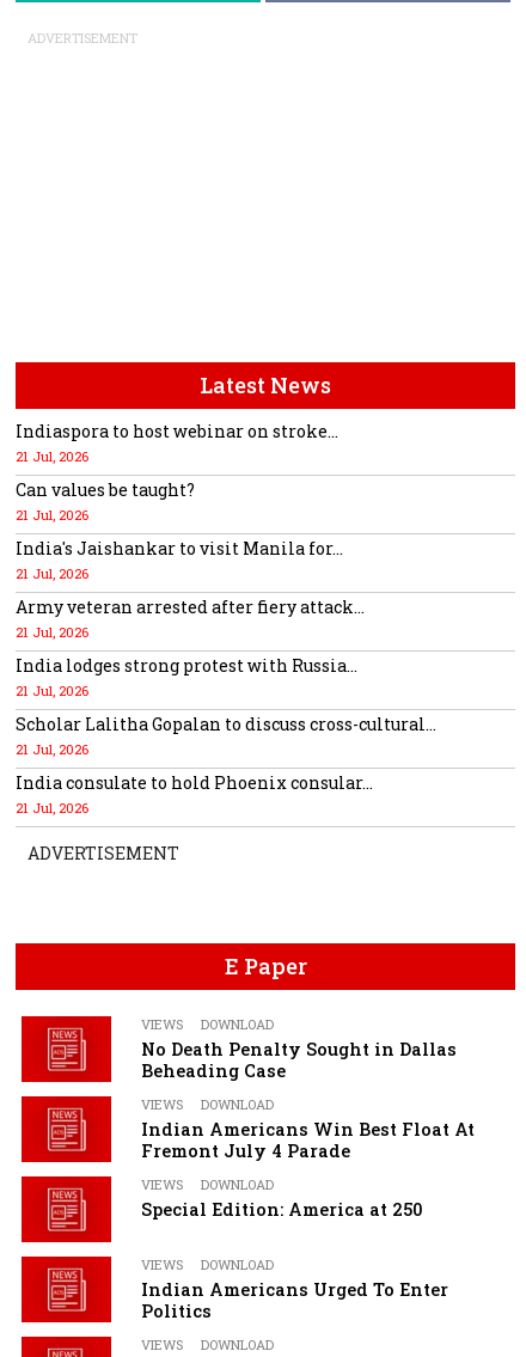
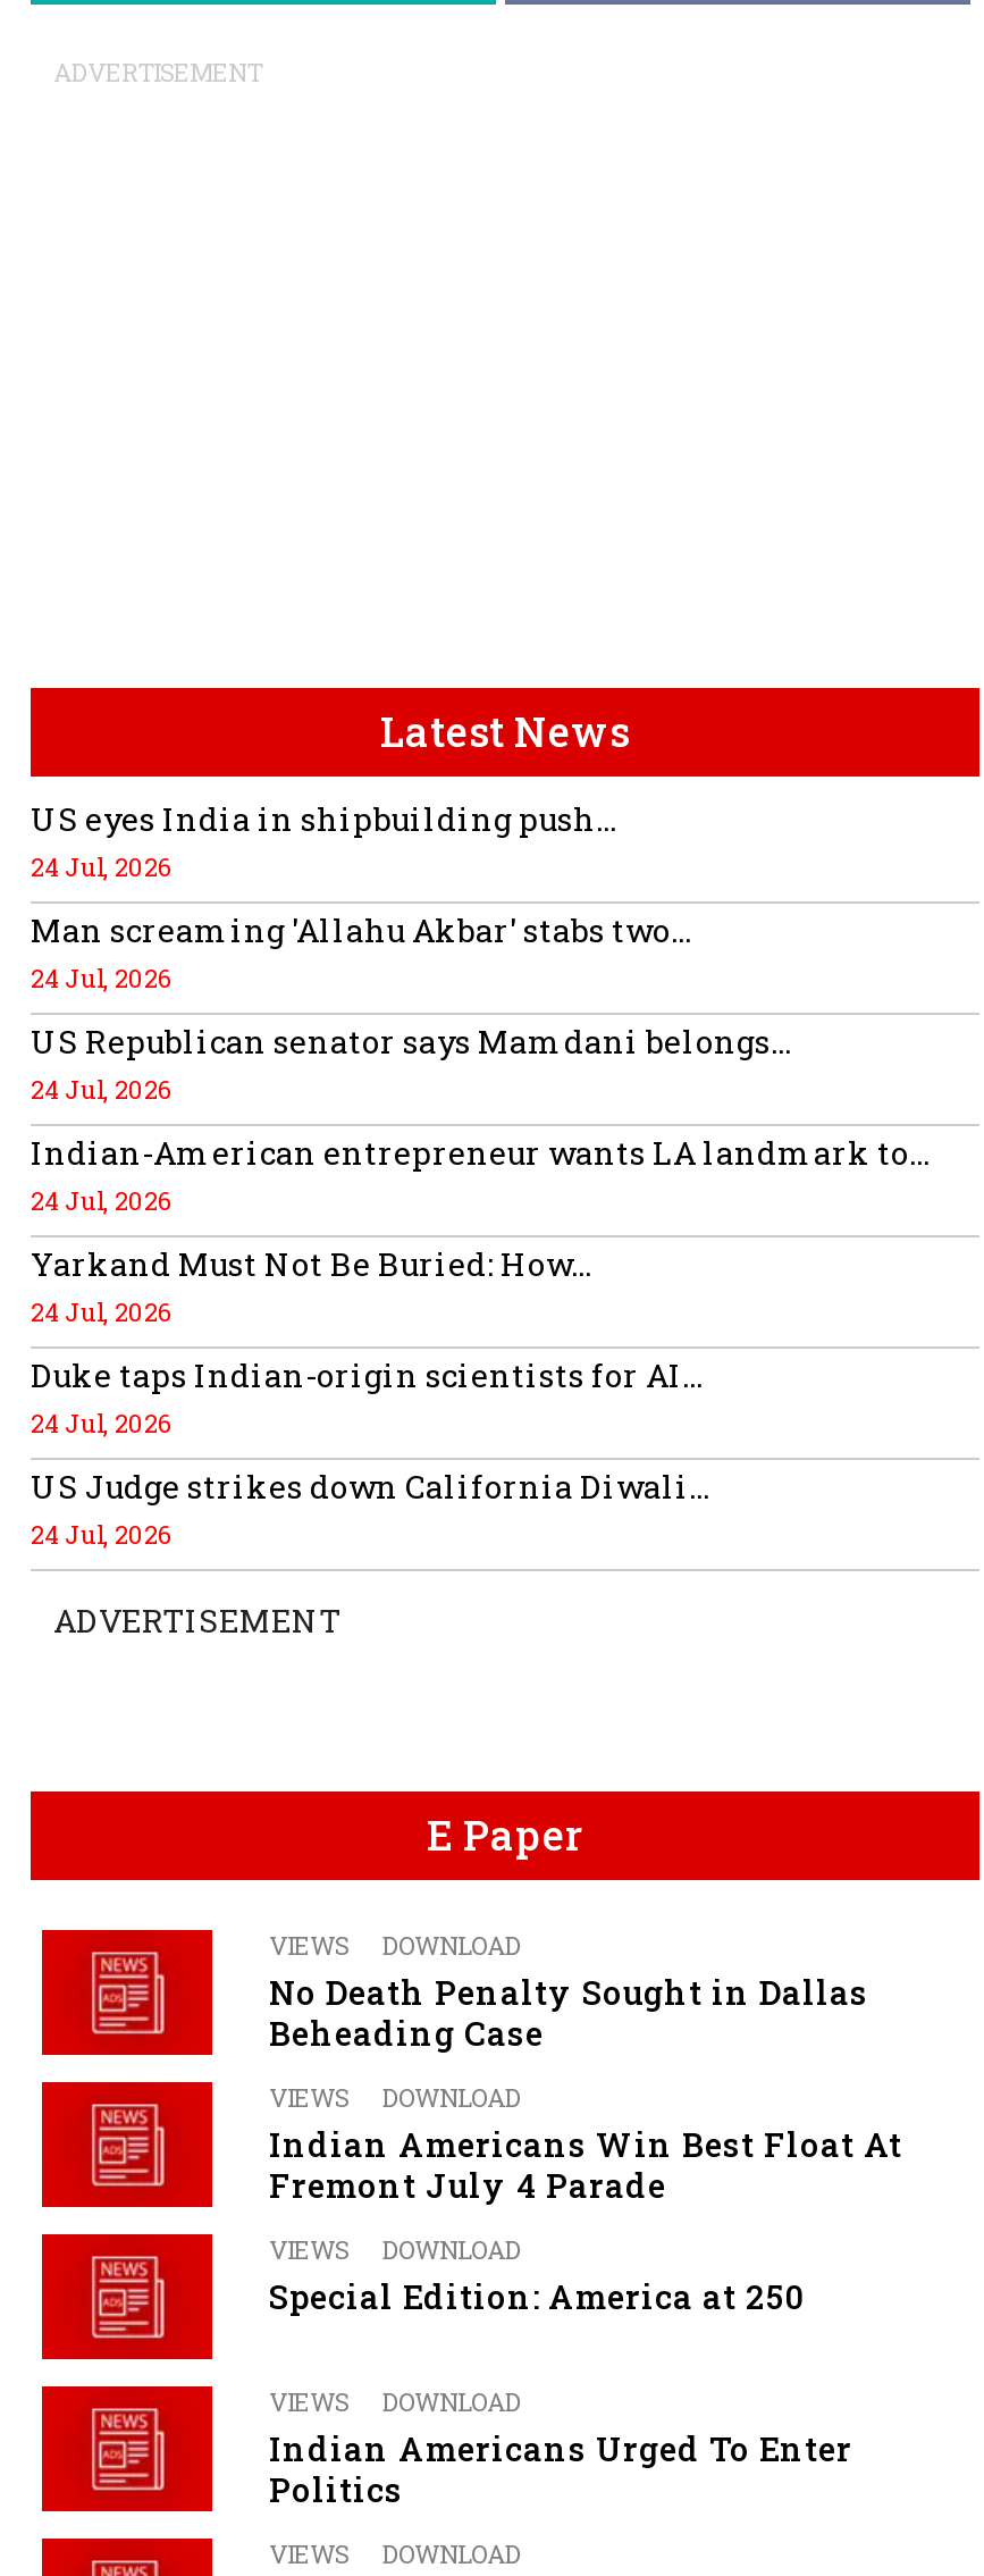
- Indiaspora to host webinar on stroke...
- 21 Jul, 2026
+ US eyes India in shipbuilding push...
+ 24 Jul, 2026

- Can values be taught?
- 21 Jul, 2026
+ Man screaming 'Allahu Akbar' stabs two...
+ 24 Jul, 2026

- India's Jaishankar to visit Manila for...
- 21 Jul, 2026
+ US Republican senator says Mamdani belongs...
+ 24 Jul, 2026

- Army veteran arrested after fiery attack...
- 21 Jul, 2026
+ Indian-American entrepreneur wants LA landmark to...
+ 24 Jul, 2026

- India lodges strong protest with Russia...
- 21 Jul, 2026
+ Yarkand Must Not Be Buried: How...
+ 24 Jul, 2026

- Scholar Lalitha Gopalan to discuss cross-cultural...
- 21 Jul, 2026
+ Duke taps Indian-origin scientists for AI...
+ 24 Jul, 2026

- India consulate to hold Phoenix consular...
- 21 Jul, 2026
+ US Judge strikes down California Diwali...
+ 24 Jul, 2026
